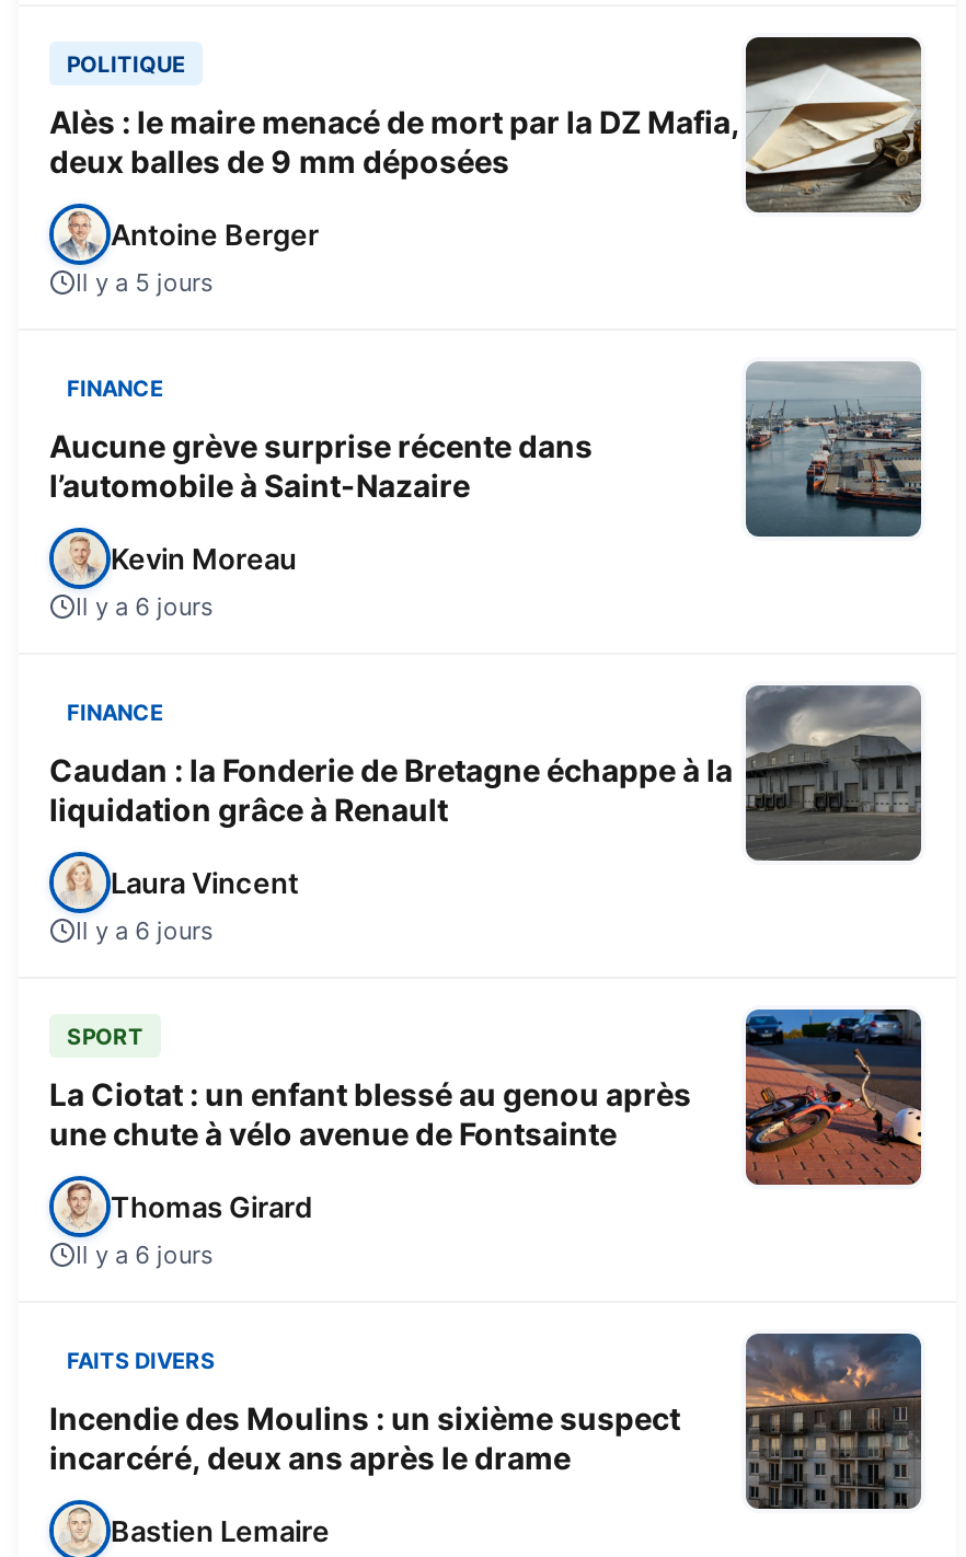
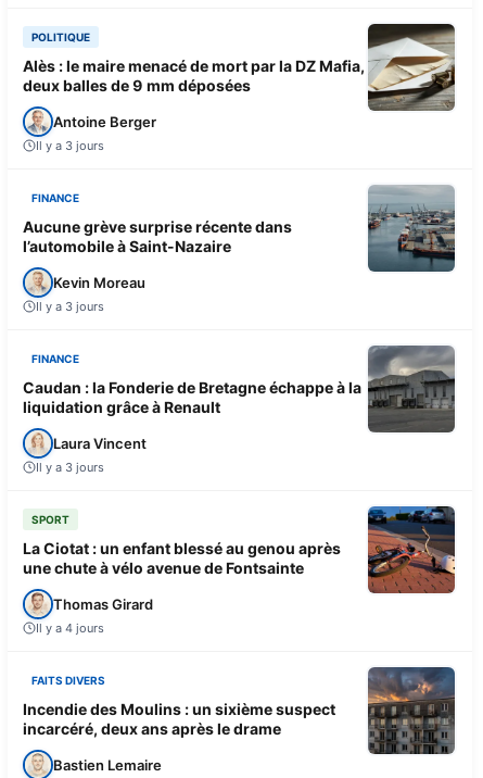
- Il y a 5 jours
+ Il y a 3 jours

- Il y a 6 jours
+ Il y a 3 jours

- Il y a 6 jours
+ Il y a 3 jours

- Il y a 6 jours
+ Il y a 4 jours
